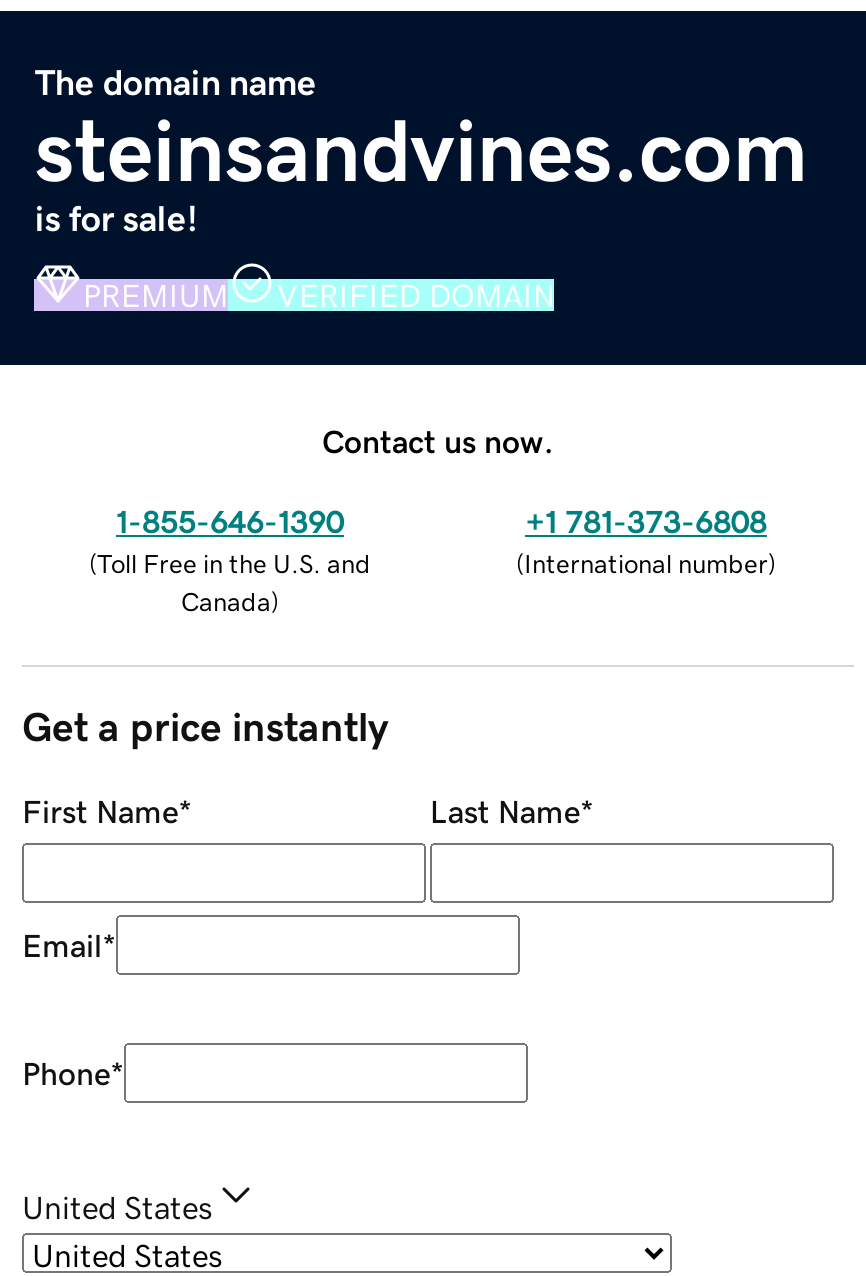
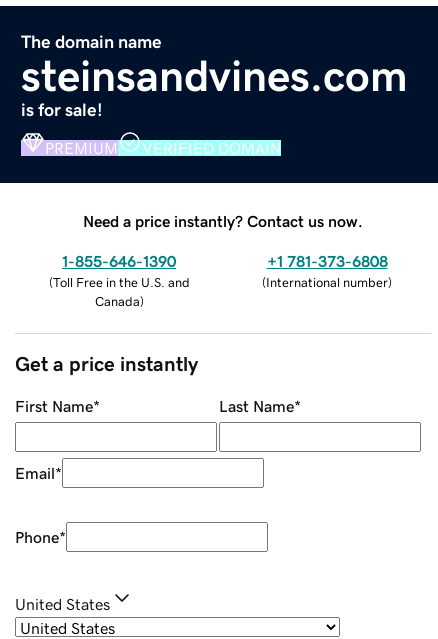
- Contact us now.
+ Need a price instantly? Contact us now.
